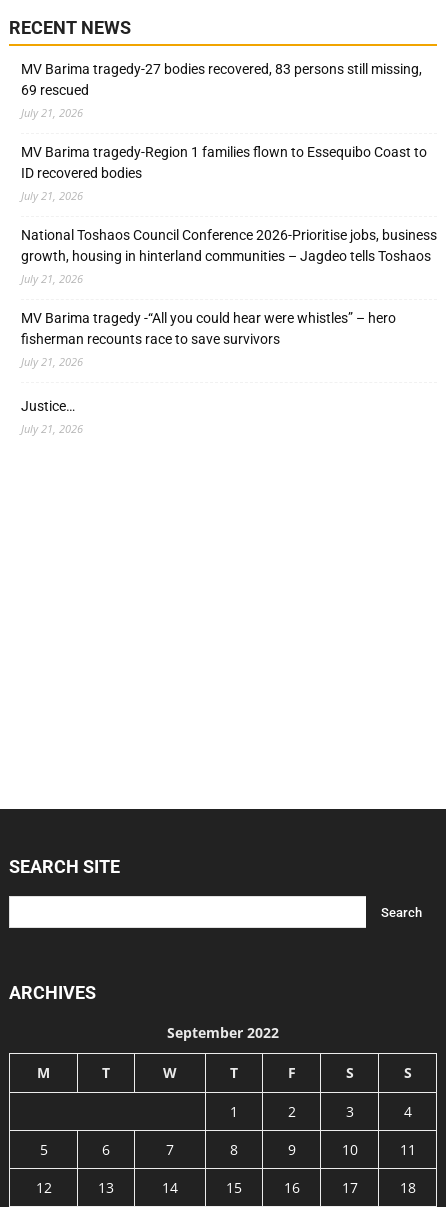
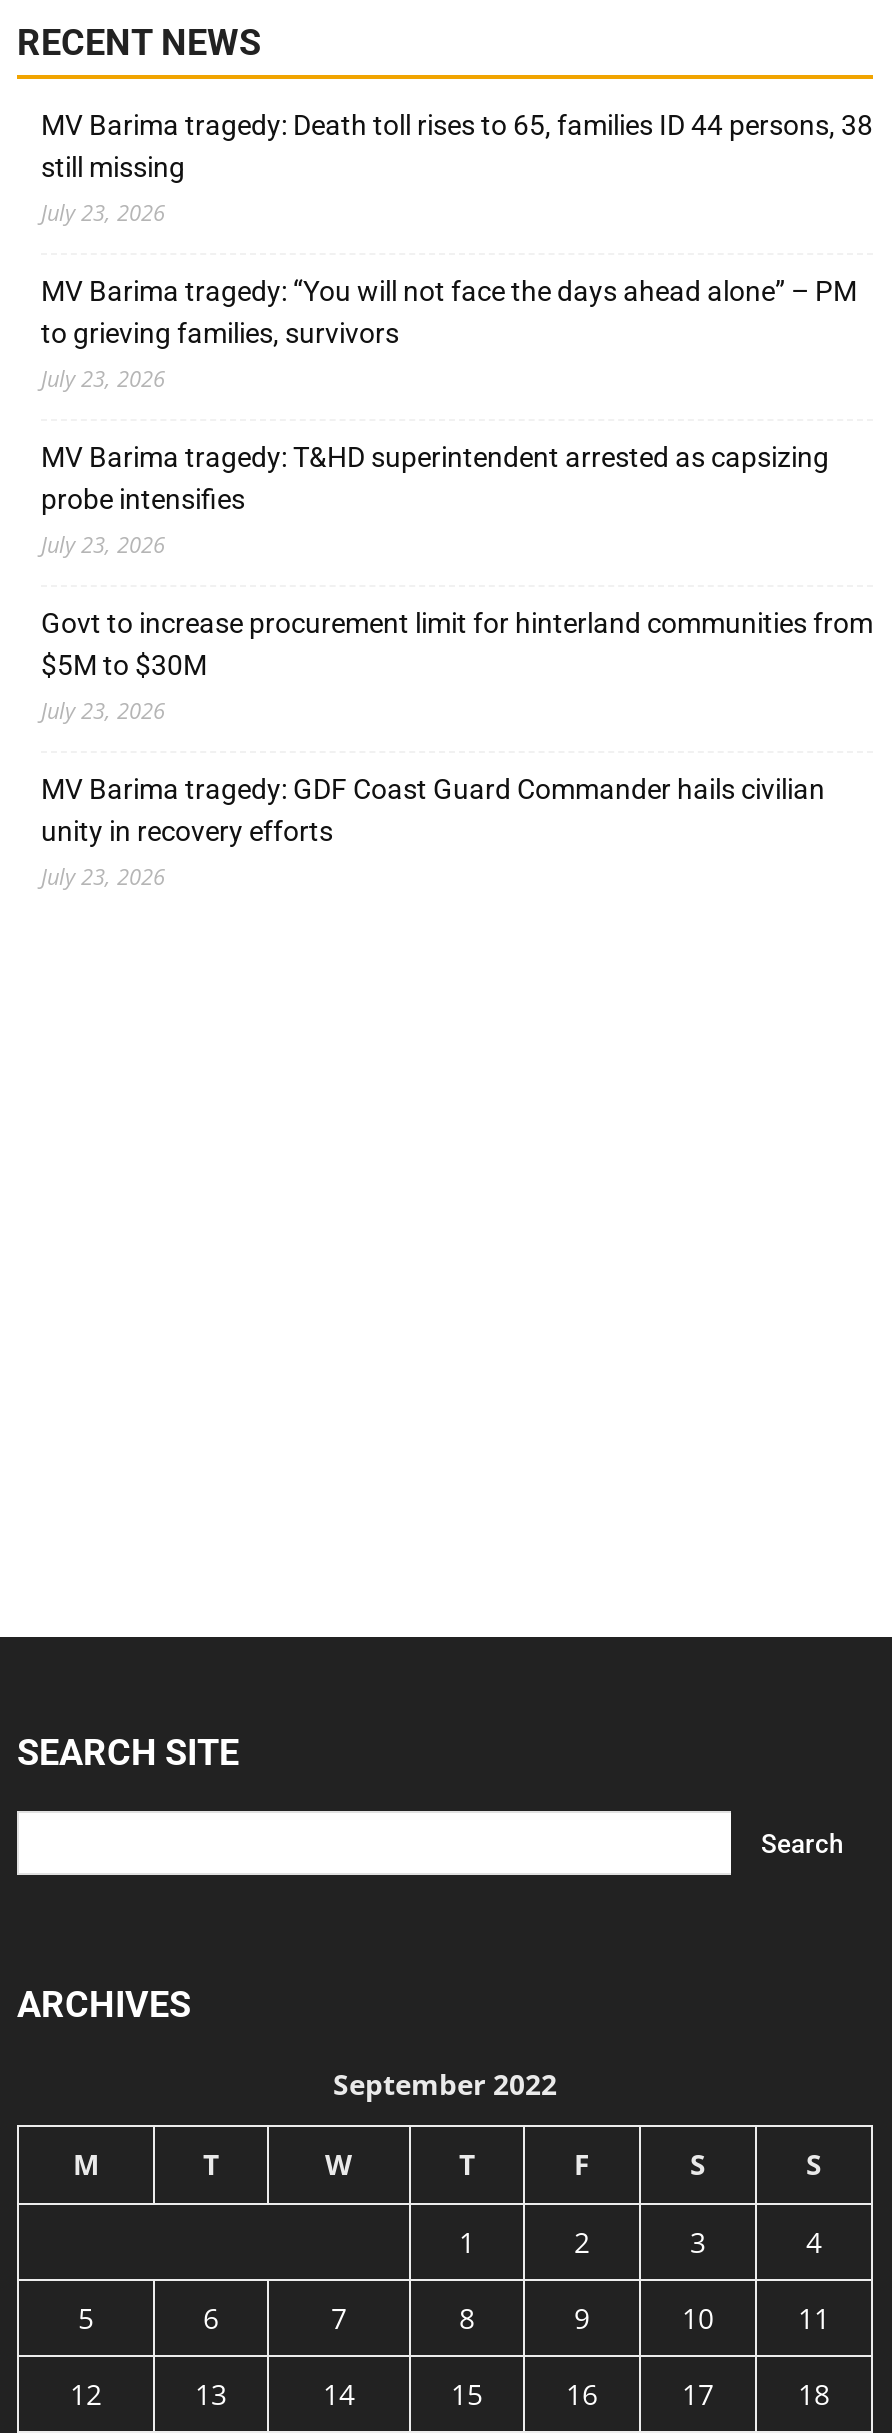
- MV Barima tragedy-27 bodies recovered, 83 persons still missing,
- 69 rescued
- July 21, 2026
+ MV Barima tragedy: Death toll rises to 65, families ID 44 persons, 38
+ still missing
+ July 23, 2026

- MV Barima tragedy-Region 1 families flown to Essequibo Coast to
- ID recovered bodies
- July 21, 2026
+ MV Barima tragedy: “You will not face the days ahead alone” – PM
+ to grieving families, survivors
+ July 23, 2026

- National Toshaos Council Conference 2026-Prioritise jobs, business
- growth, housing in hinterland communities – Jagdeo tells Toshaos
- July 21, 2026
+ MV Barima tragedy: T&HD superintendent arrested as capsizing
+ probe intensifies
+ July 23, 2026

- MV Barima tragedy -“All you could hear were whistles” – hero
- fisherman recounts race to save survivors
- July 21, 2026
+ Govt to increase procurement limit for hinterland communities from
+ $5M to $30M
+ July 23, 2026

- Justice…
- July 21, 2026
+ MV Barima tragedy: GDF Coast Guard Commander hails civilian
+ unity in recovery efforts
+ July 23, 2026
